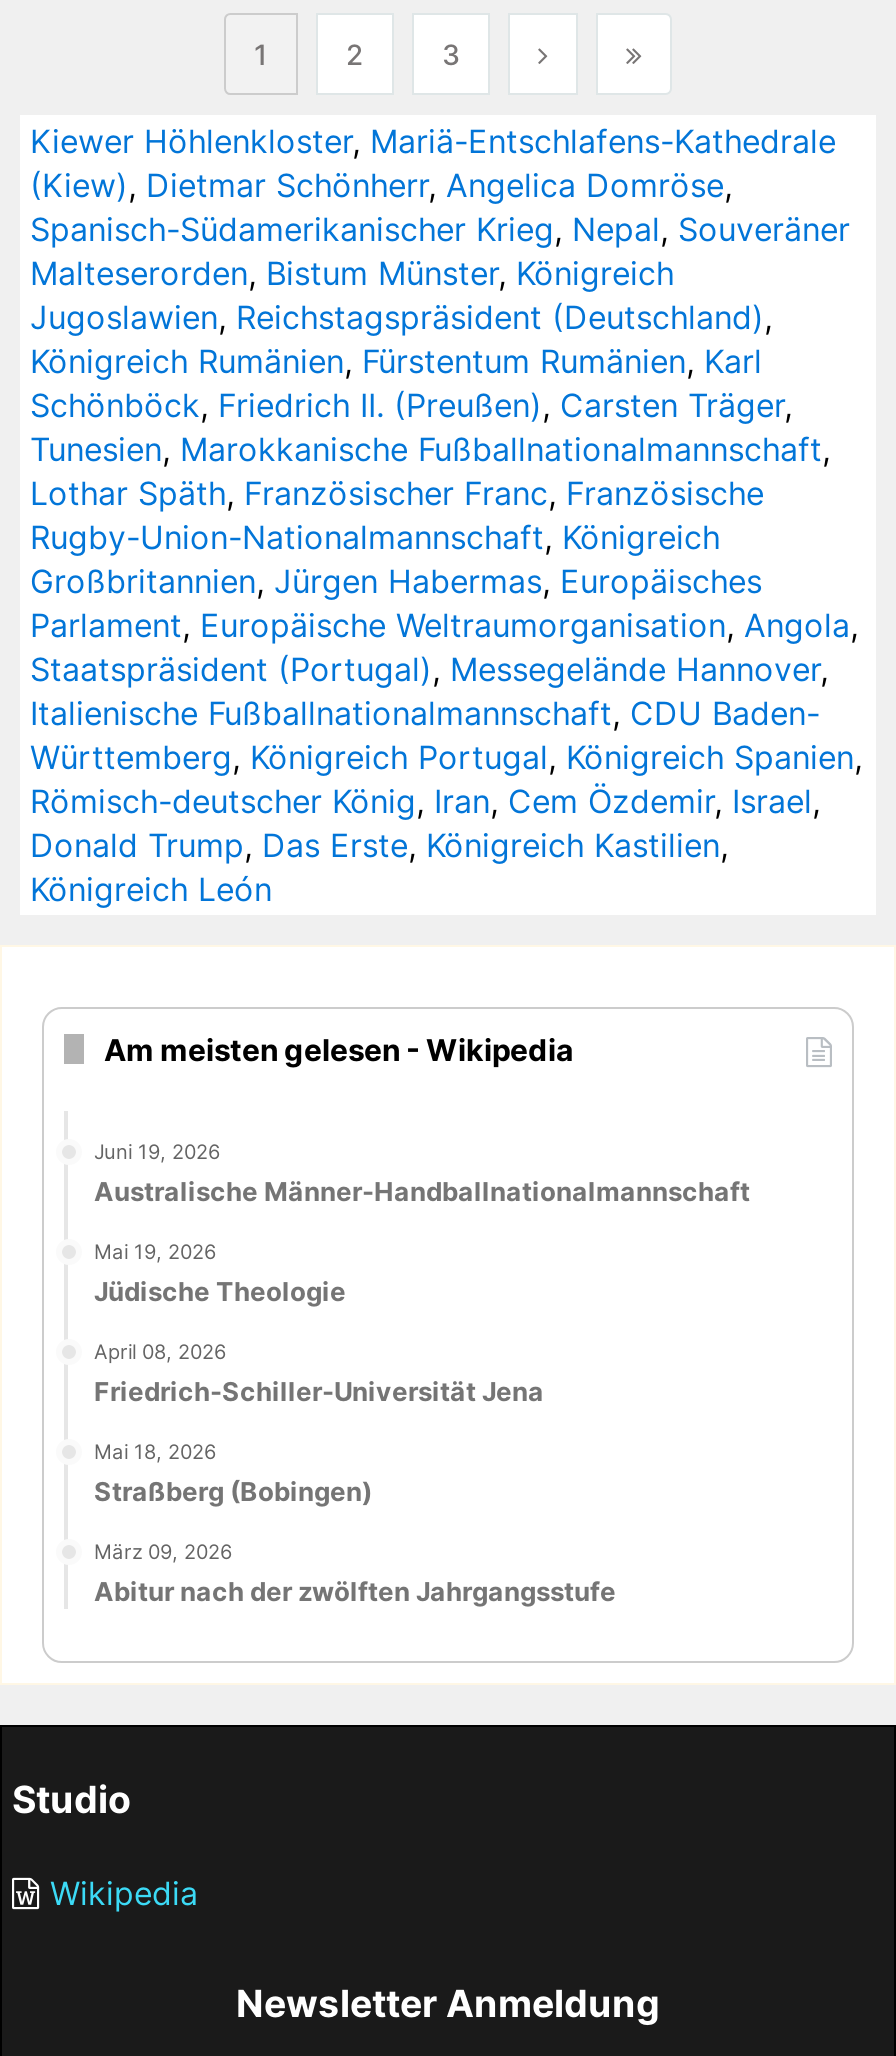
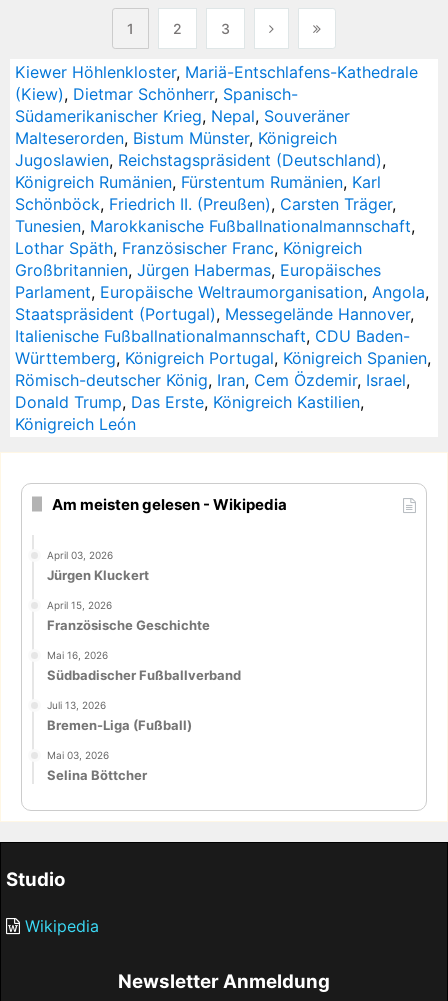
- (Kiew), Dietmar Schönherr, Angelica Domröse,
- Spanisch-Südamerikanischer Krieg, Nepal, Souveräner
+ (Kiew), Dietmar Schönherr, Spanisch-
+ Südamerikanischer Krieg, Nepal, Souveräner

- Lothar Späth, Französischer Franc, Französische
- Rugby-Union-Nationalmannschaft, Königreich
+ Lothar Späth, Französischer Franc, Königreich

- Juni 19, 2026
- Australische Männer-Handballnationalmannschaft
+ April 03, 2026
+ Jürgen Kluckert

- Mai 19, 2026
- Jüdische Theologie
+ April 15, 2026
+ Französische Geschichte

- April 08, 2026
- Friedrich-Schiller-Universität Jena
+ Mai 16, 2026
+ Südbadischer Fußballverband

- Mai 18, 2026
- Straßberg (Bobingen)
+ Juli 13, 2026
+ Bremen-Liga (Fußball)

- März 09, 2026
- Abitur nach der zwölften Jahrgangsstufe
+ Mai 03, 2026
+ Selina Böttcher
